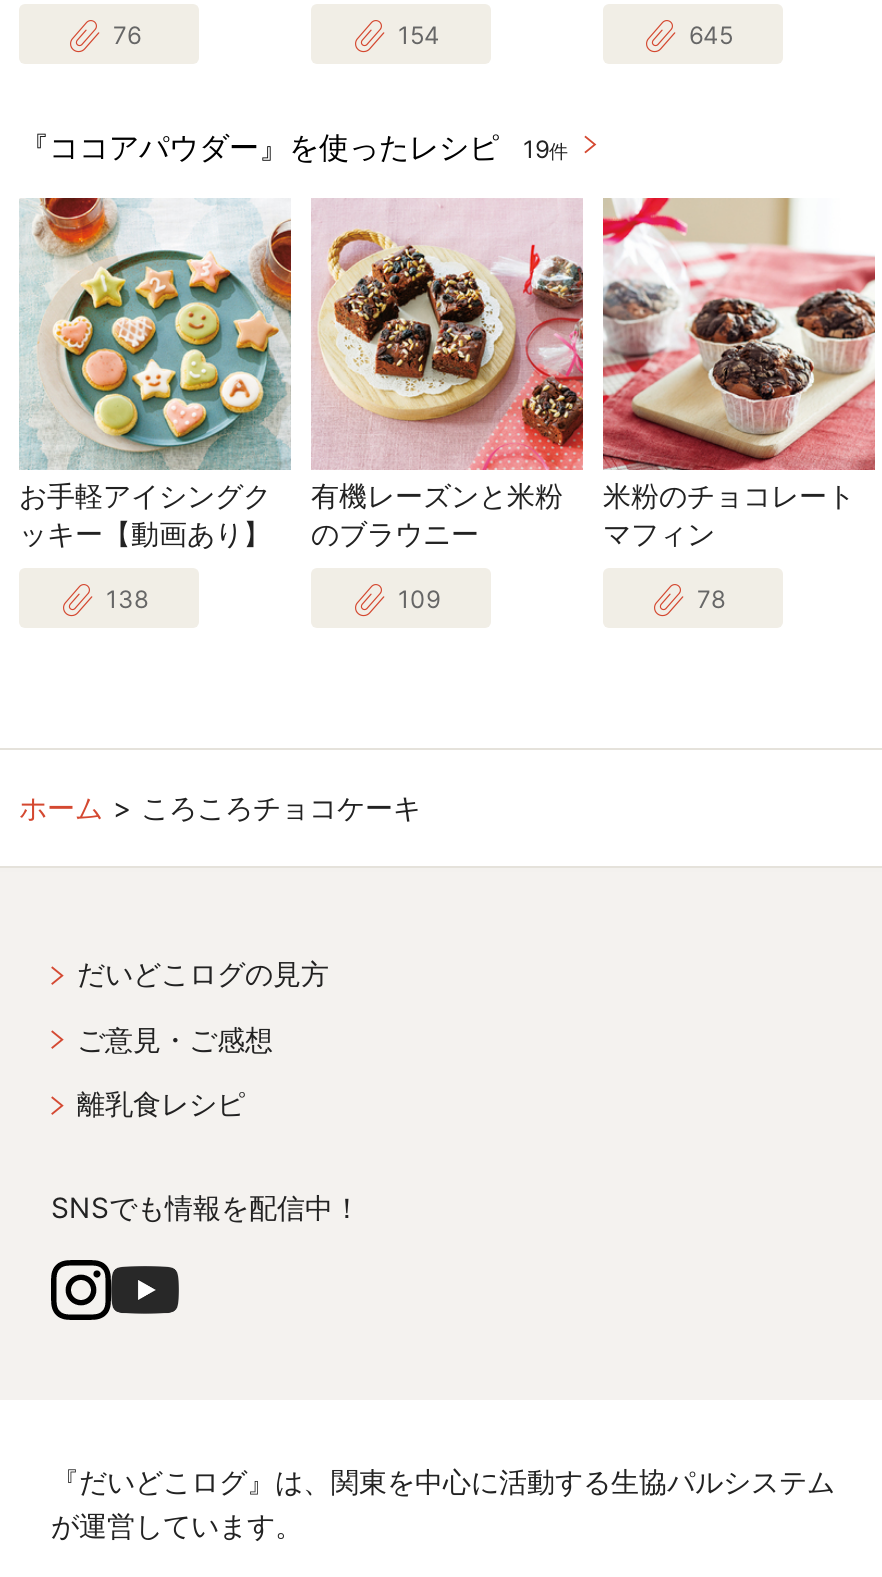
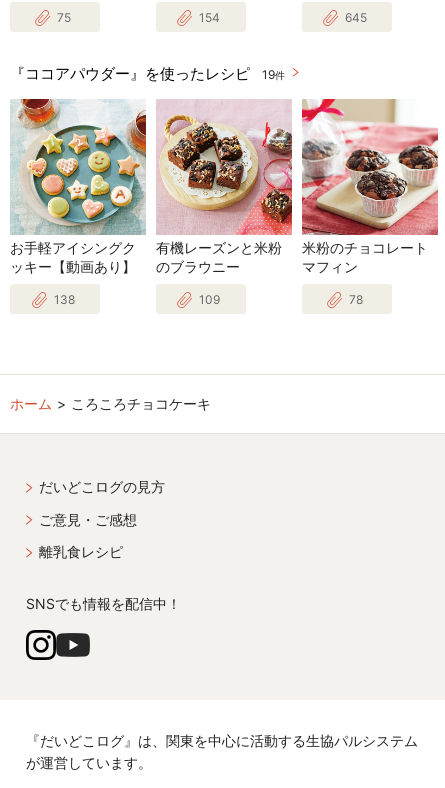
- 76
+ 75
